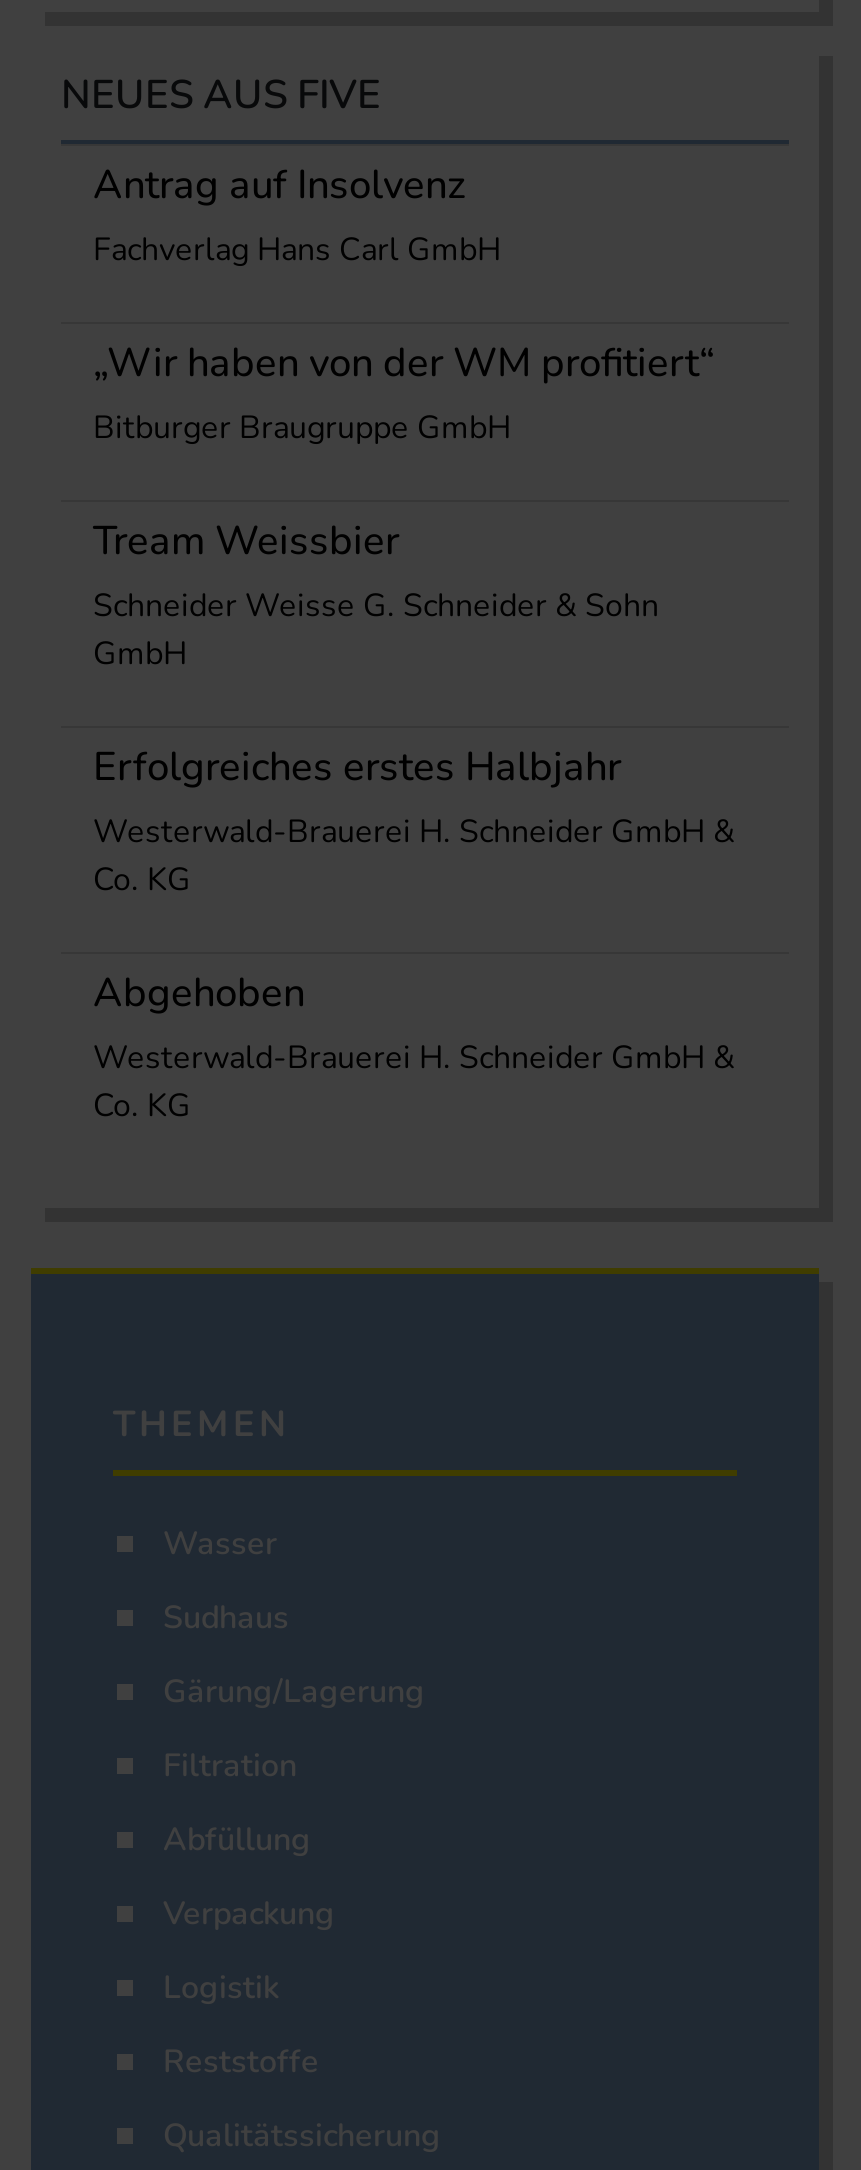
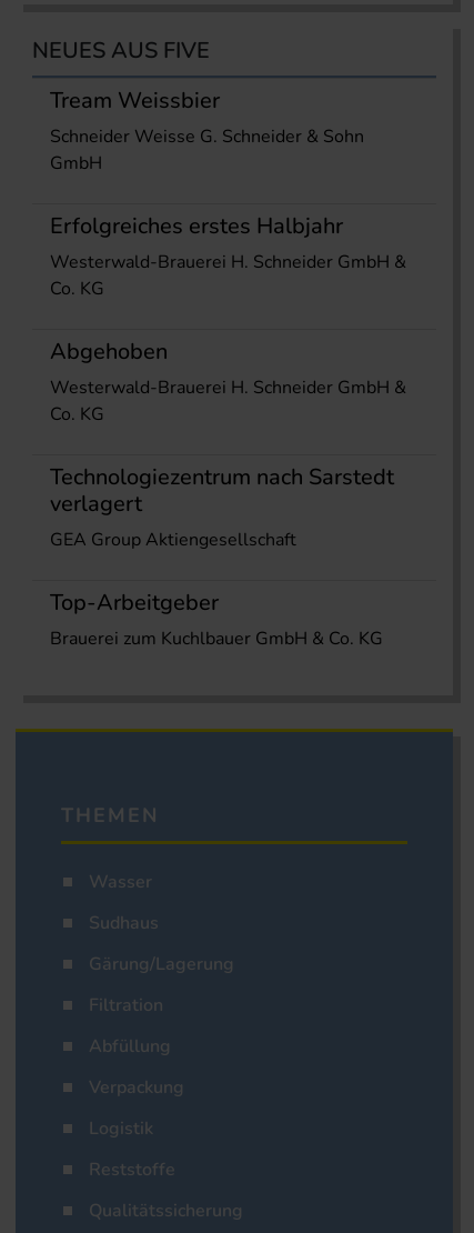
- Antrag auf Insolvenz
- Fachverlag Hans Carl GmbH
- „Wir haben von der WM profitiert“
- Bitburger Braugruppe GmbH

moved up: Tream Weissbier | Schneider Weisse G. Schneider & Sohn | GmbH | ... | Westerwald-Brauerei H. Schneider GmbH & | Co. KG

+ Technologiezentrum nach Sarstedt
+ verlagert
+ GEA Group Aktiengesellschaft
+ Top-Arbeitgeber
+ Brauerei zum Kuchlbauer GmbH & Co. KG
